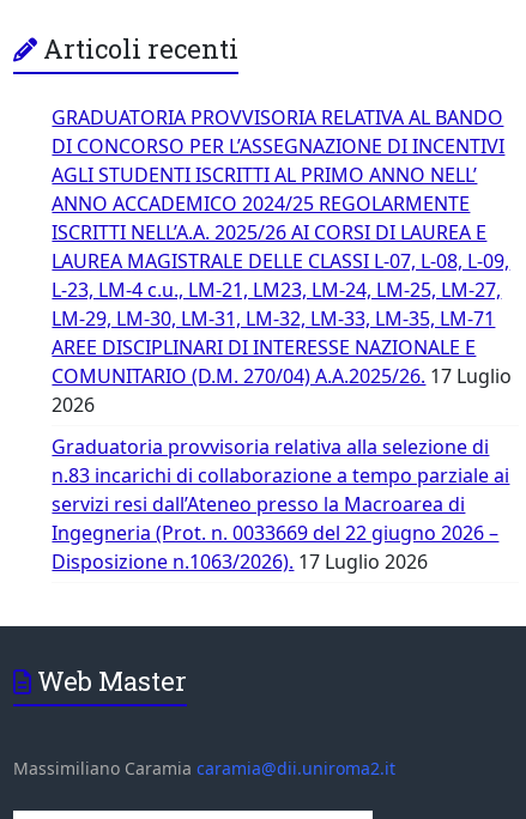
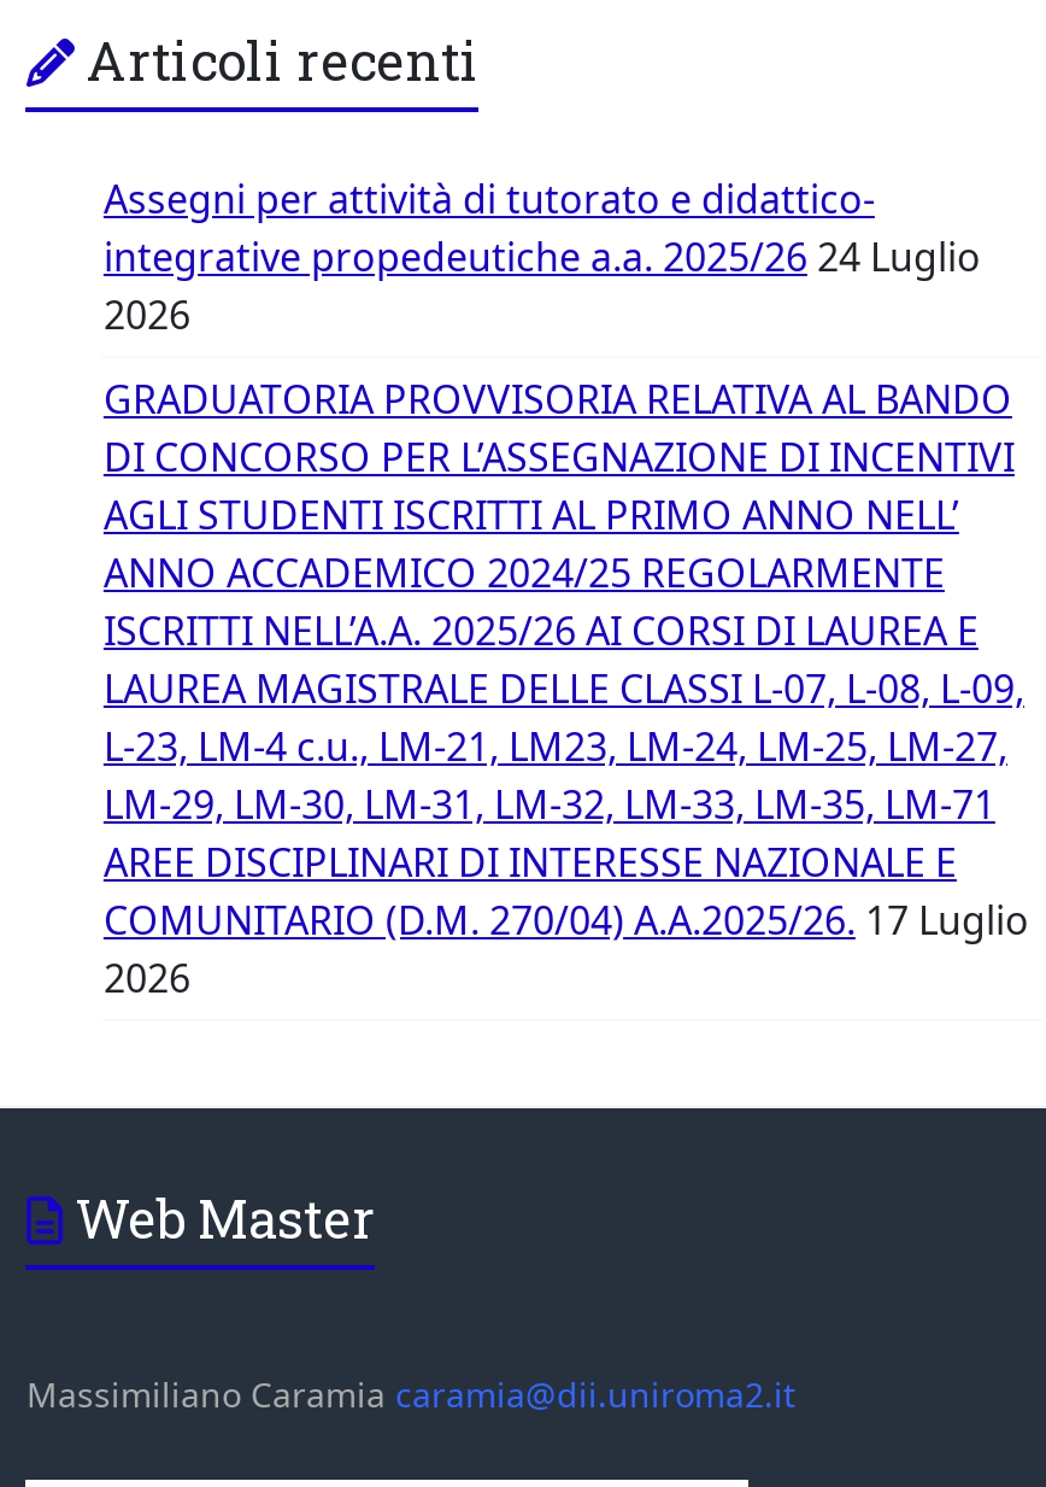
+ Assegni per attività di tutorato e didattico-
+ integrative propedeutiche a.a. 2025/26 24 Luglio
+ 2026

moved down: GRADUATORIA PROVVISORIA RELATIVA AL BANDO | DI CONCORSO PER L’ASSEGNAZIONE DI INCENTIVI | AGLI STUDENTI ISCRITTI AL PRIMO ANNO NELL’ | ... | COMUNITARIO (D.M. 270/04) A.A.2025/26. 17 Luglio | 2026

- Graduatoria provvisoria relativa alla selezione di
- n.83 incarichi di collaborazione a tempo parziale ai
- servizi resi dall’Ateneo presso la Macroarea di
- Ingegneria (Prot. n. 0033669 del 22 giugno 2026 –
- Disposizione n.1063/2026). 17 Luglio 2026
